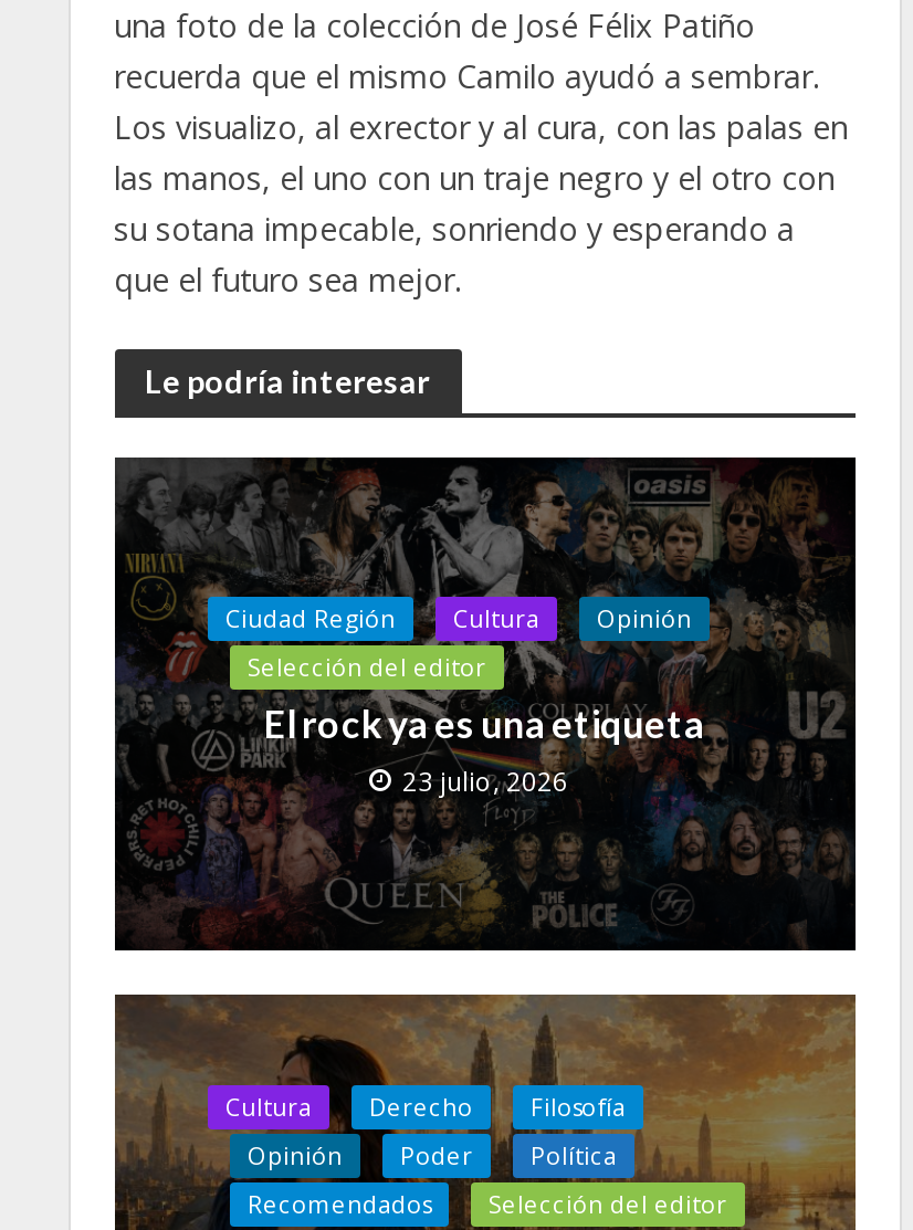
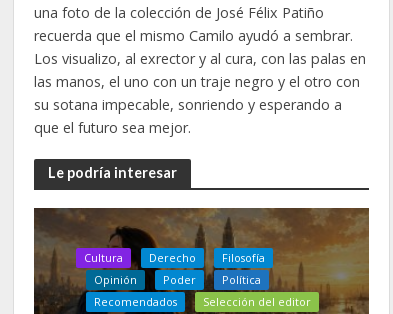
- [image]
- Ciudad Región
- Cultura
- Opinión
- Selección del editor
- El rock ya es una etiqueta
- 23 julio, 2026
